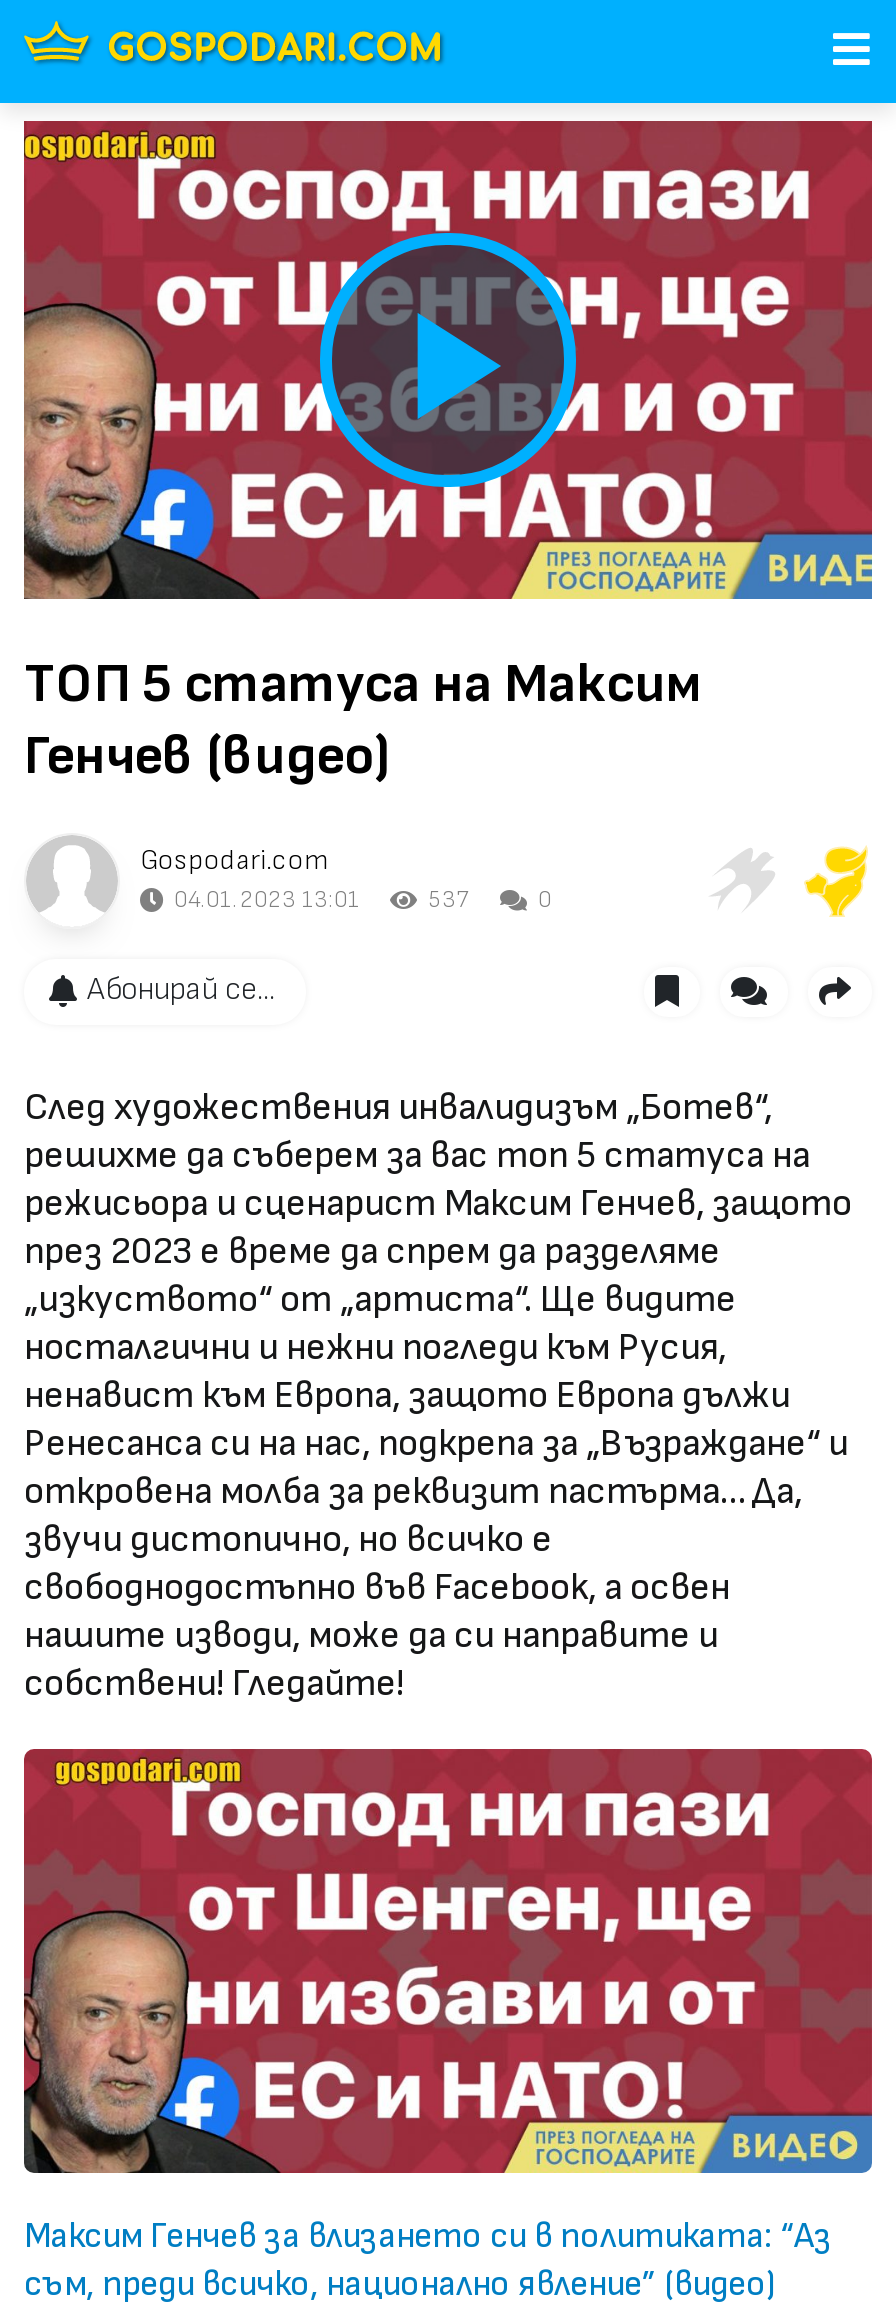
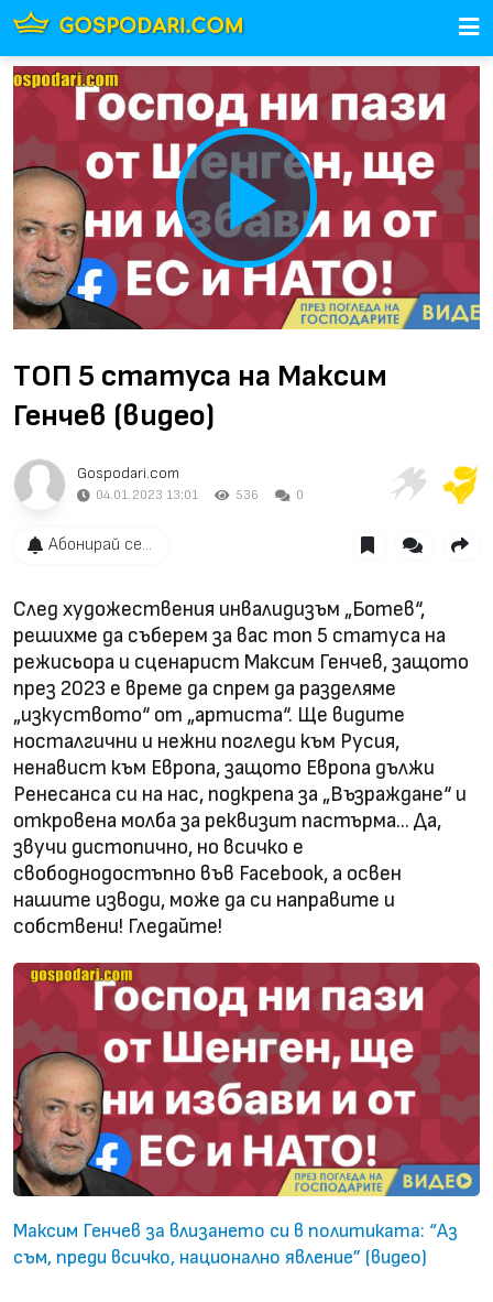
- 537
+ 536
